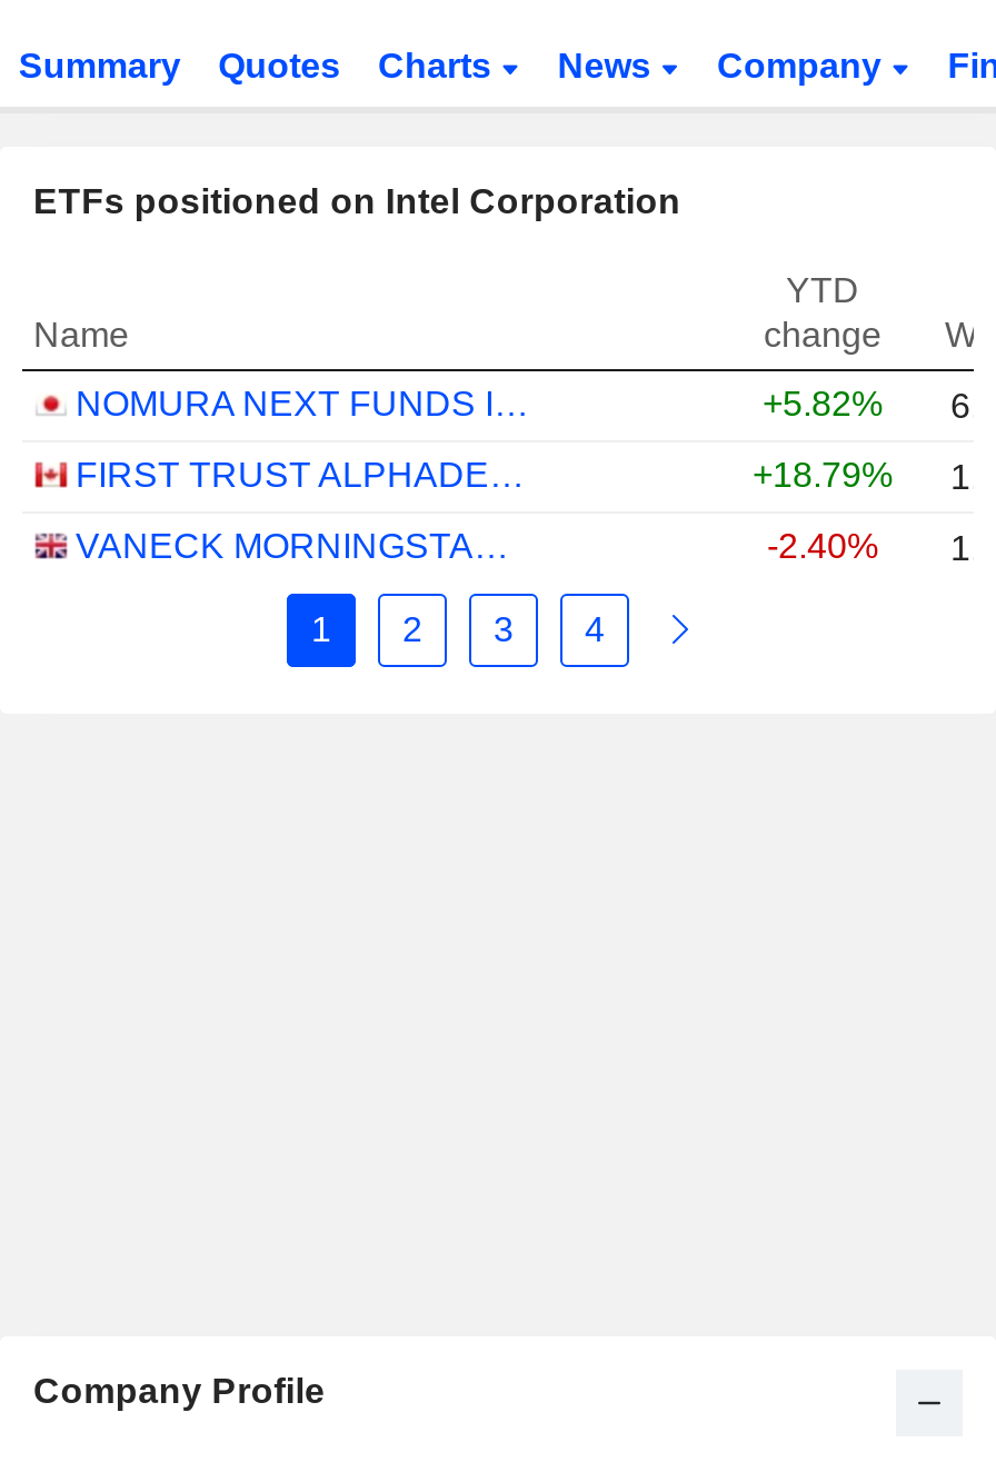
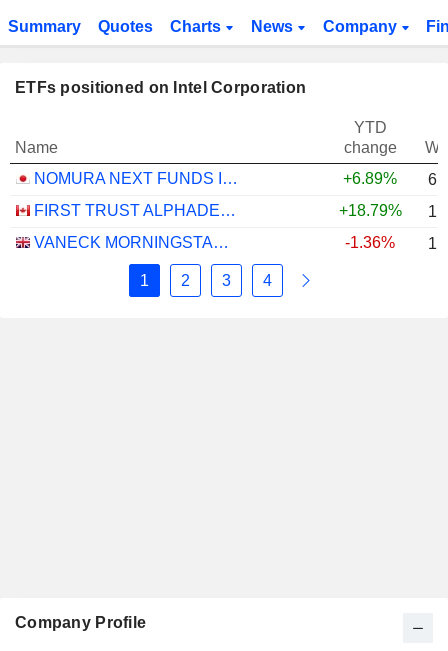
- +5.82%
+ +6.89%

- -2.40%
+ -1.36%
